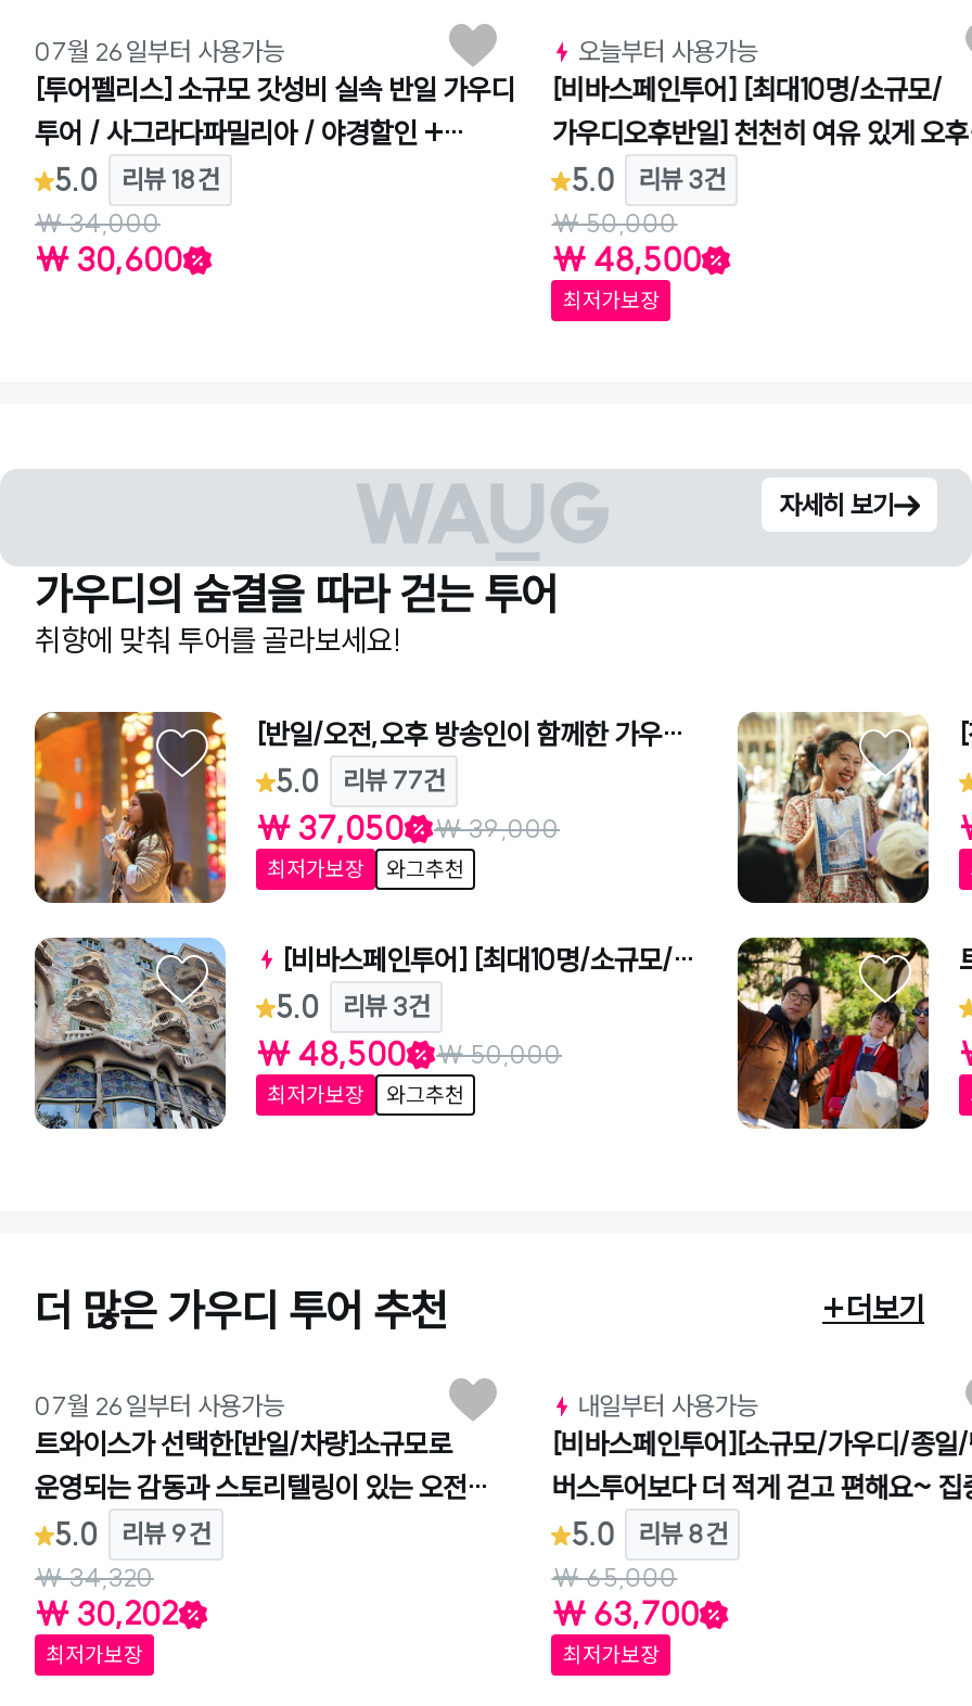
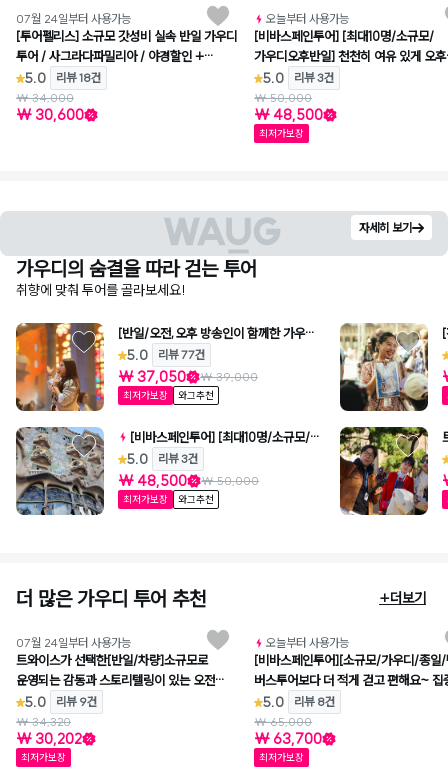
- 07월 26일부터 사용가능
+ 07월 24일부터 사용가능

- 07월 26일부터 사용가능
+ 07월 24일부터 사용가능

- 내일부터 사용가능
+ 오늘부터 사용가능
